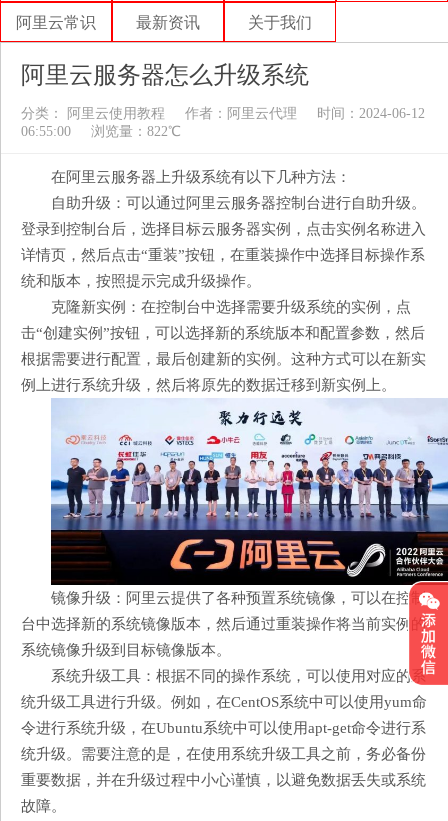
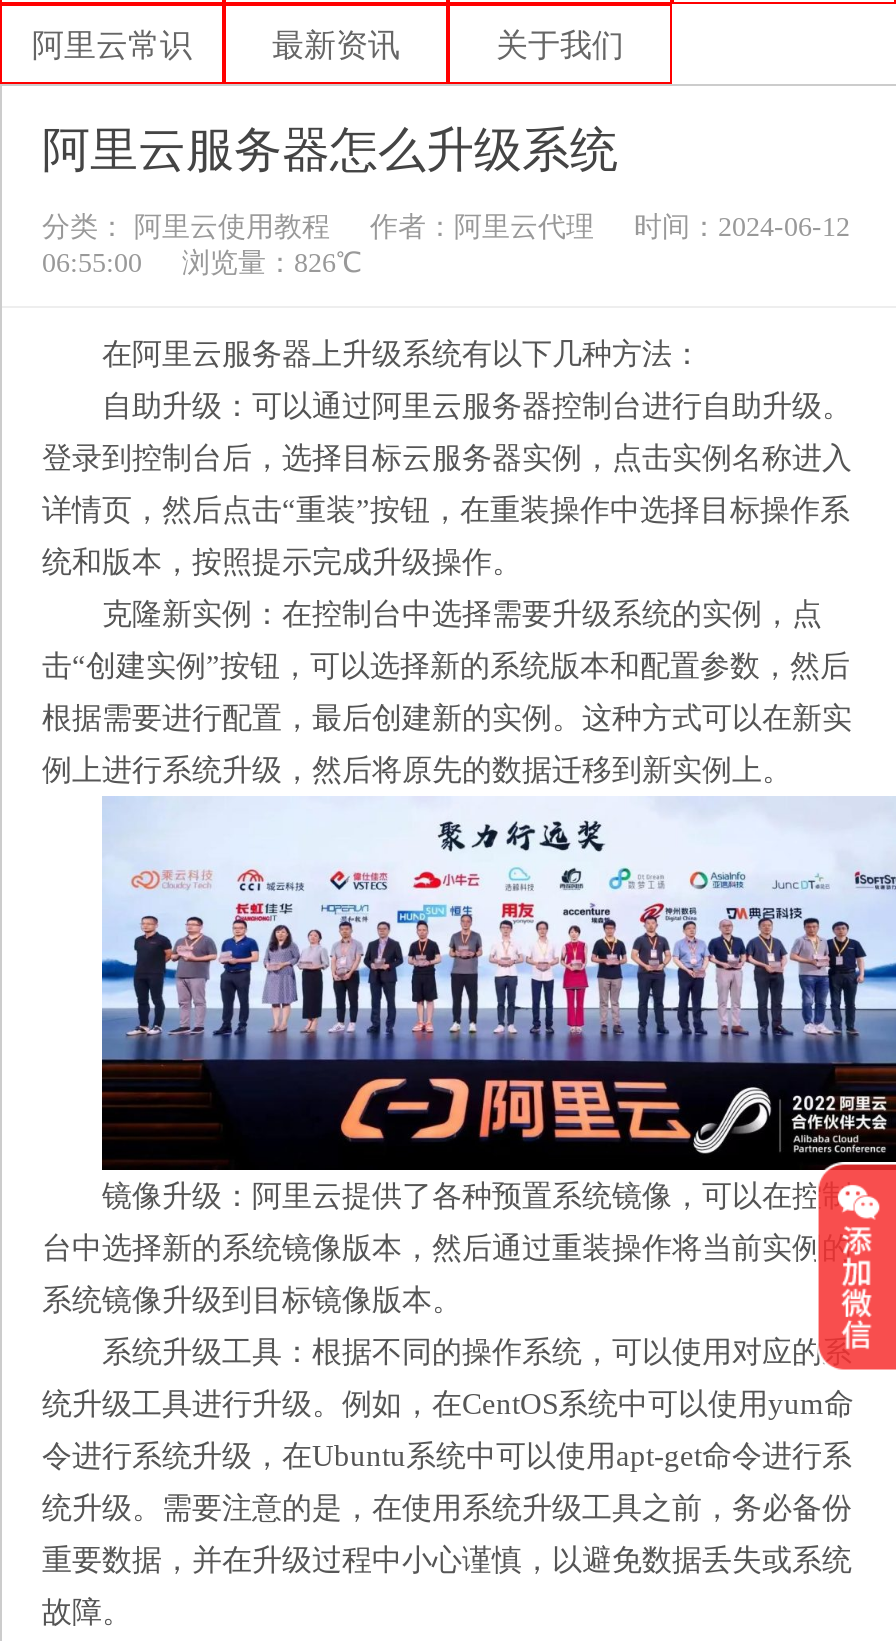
- 06:55:00 浏览量：822℃
+ 06:55:00 浏览量：826℃
